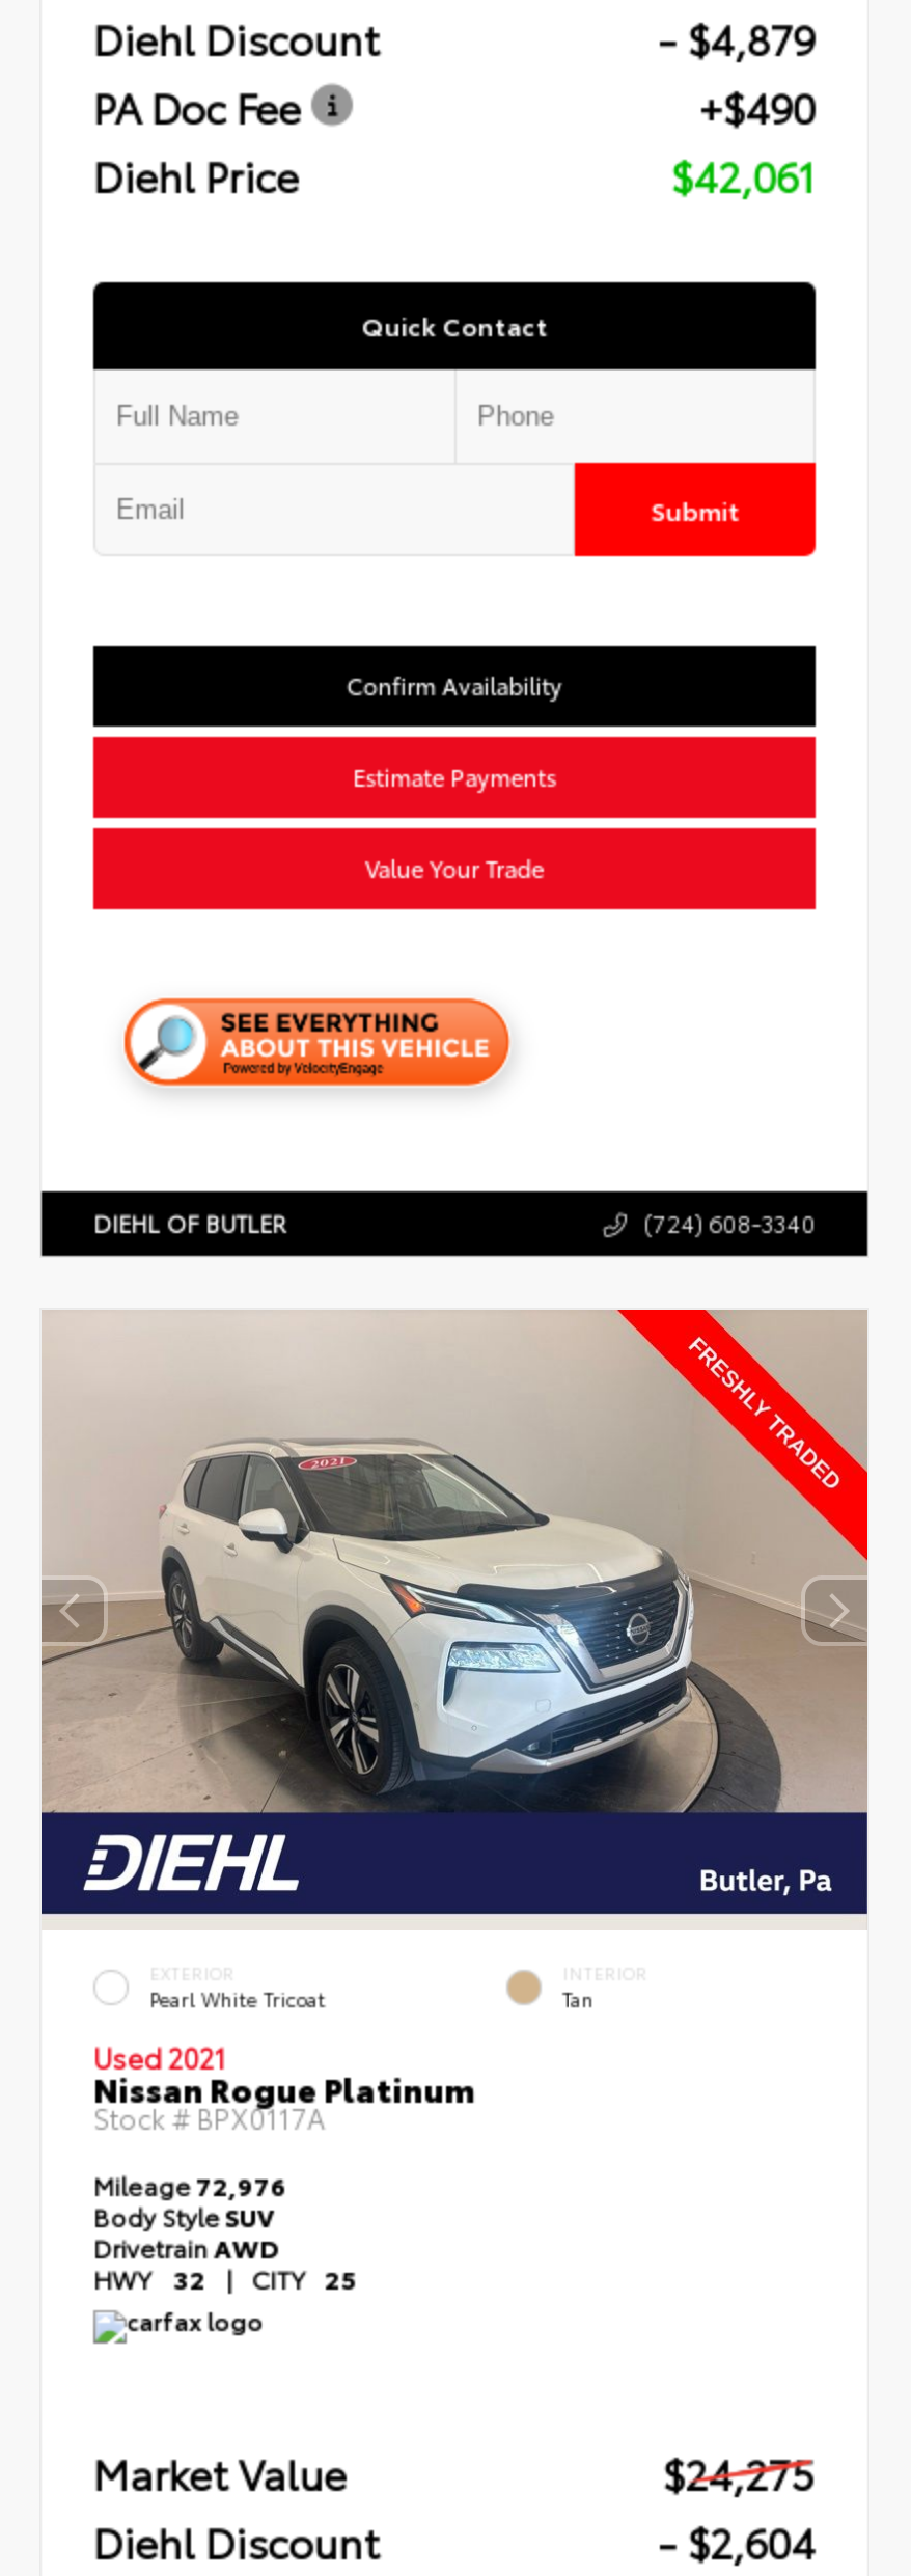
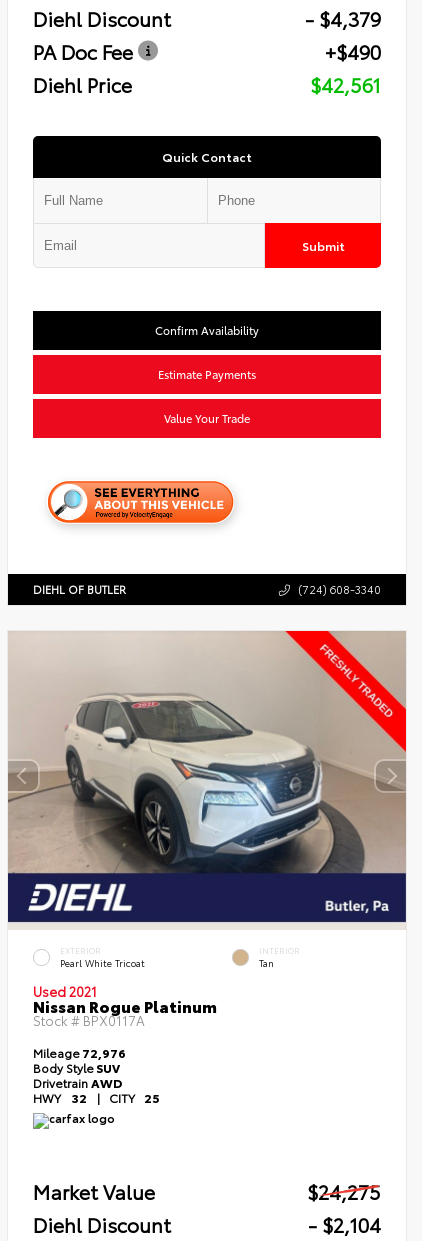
- - $4,879
+ - $4,379

- $42,061
+ $42,561

- - $2,604
+ - $2,104
